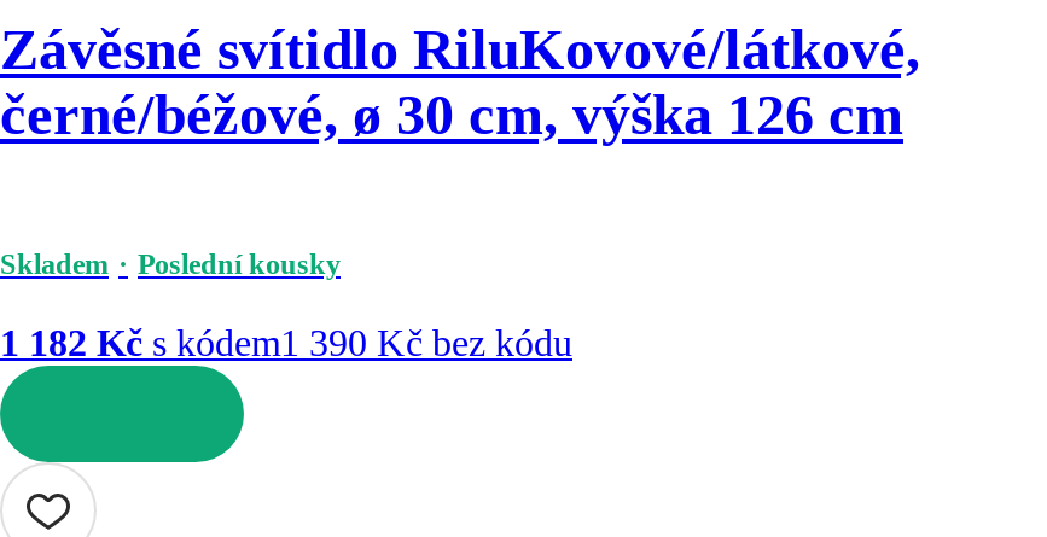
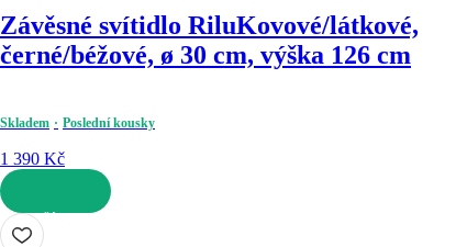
- 1 182 Kč s kódem1 390 Kč bez kódu
+ 1 390 Kč
